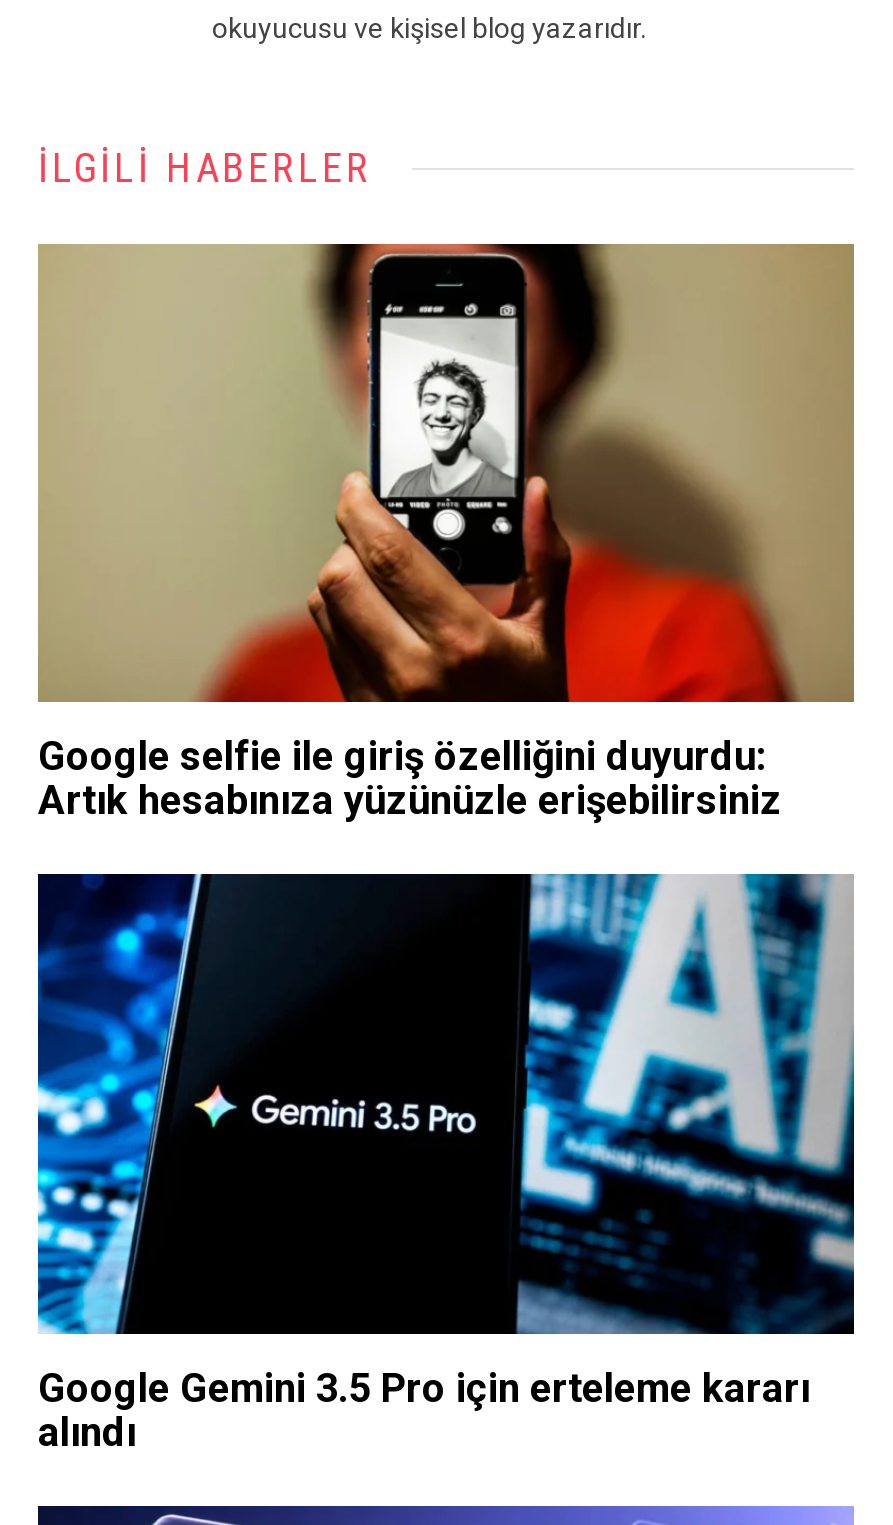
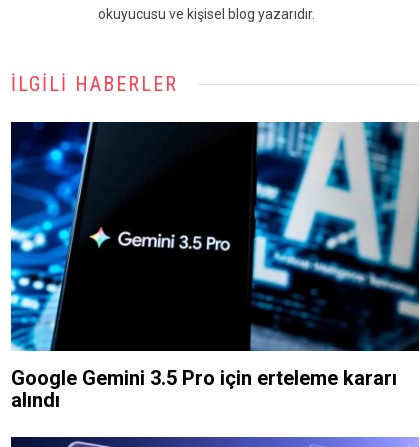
- [image]
- Google selfie ile giriş özelliğini duyurdu:
- Artık hesabınıza yüzünüzle erişebilirsiniz
